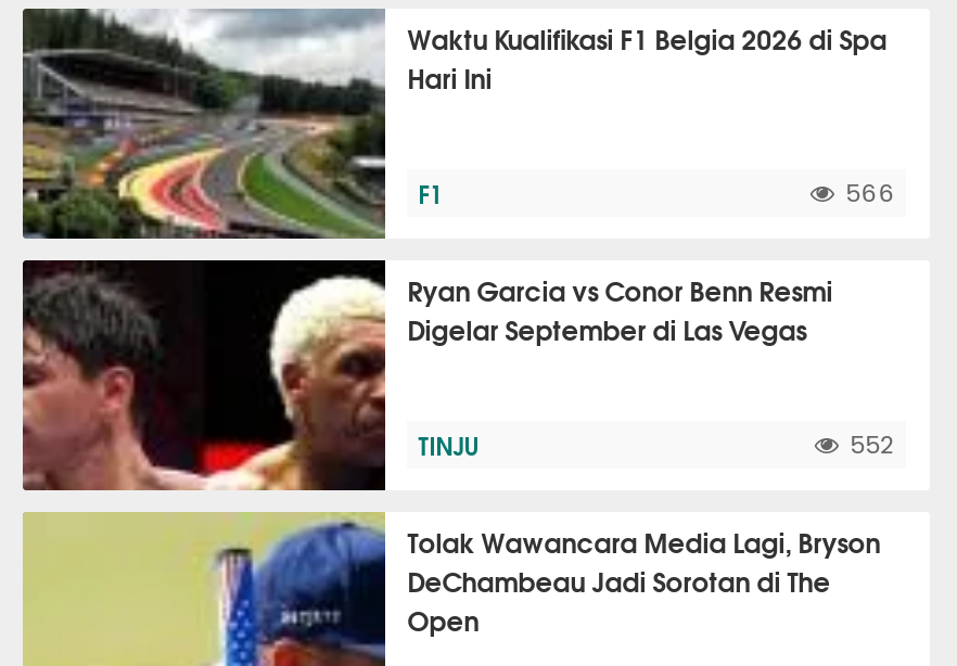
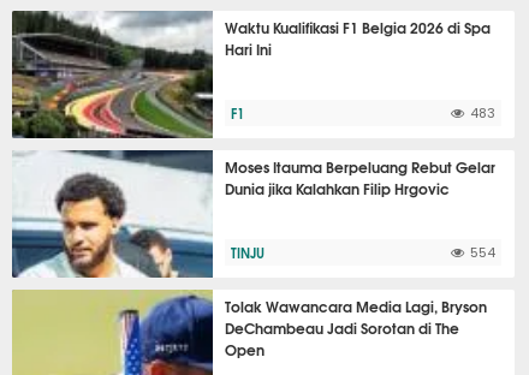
- 566
+ 483

- [image]
- Ryan Garcia vs Conor Benn Resmi
- Digelar September di Las Vegas
+ [image]
+ Moses Itauma Berpeluang Rebut Gelar
+ Dunia jika Kalahkan Filip Hrgovic

- 552
+ 554
